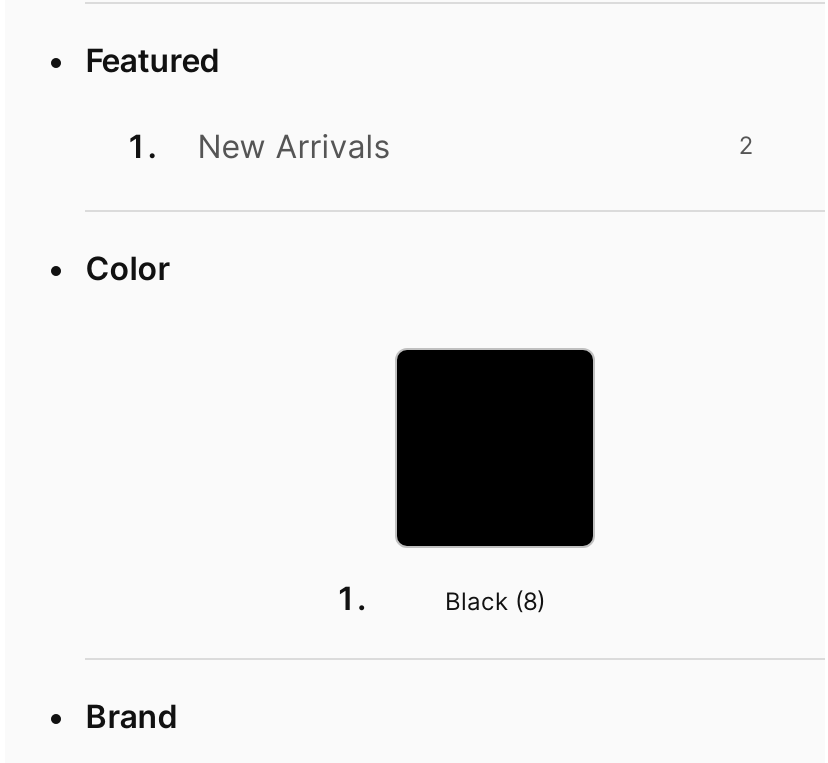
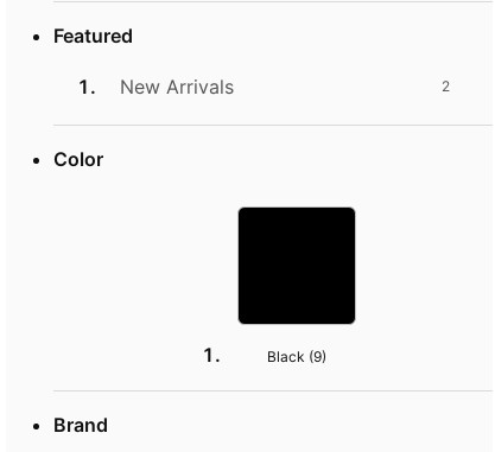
- Black (8)
+ Black (9)
